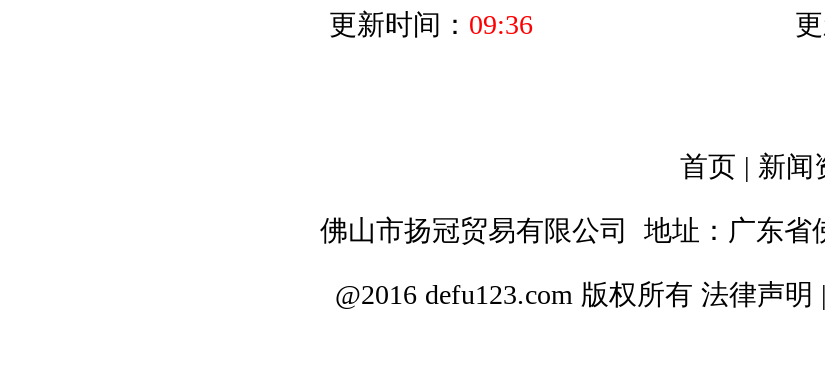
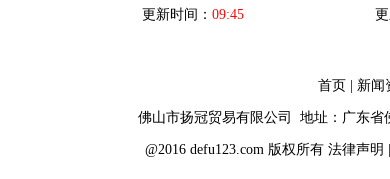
- 更新时间：09:36
+ 更新时间：09:45
